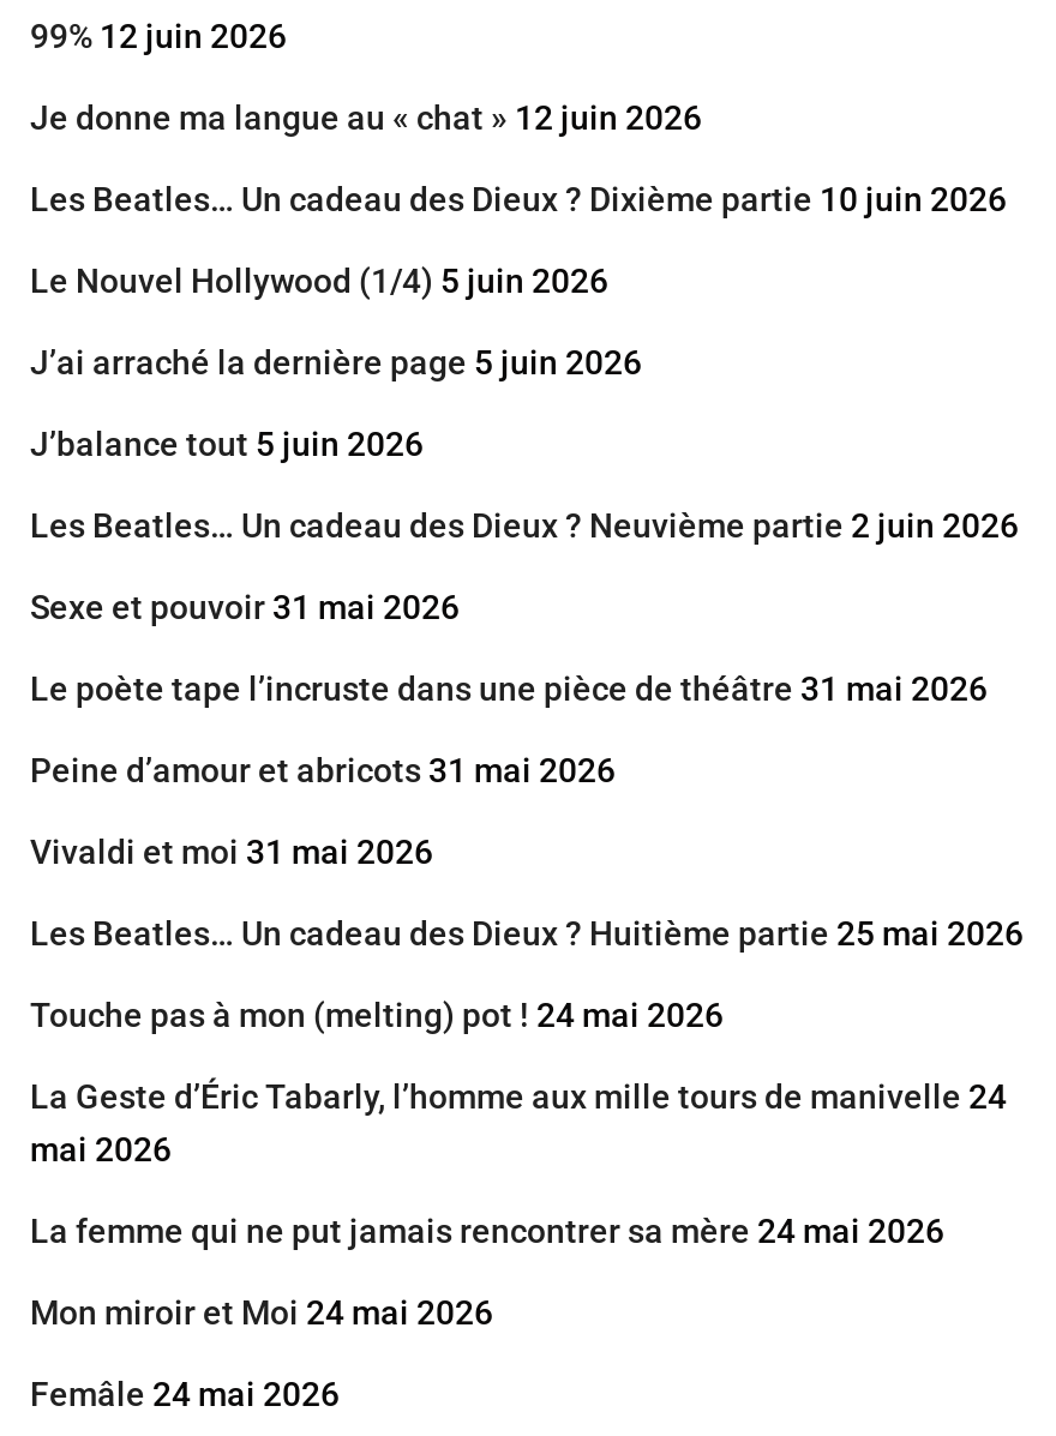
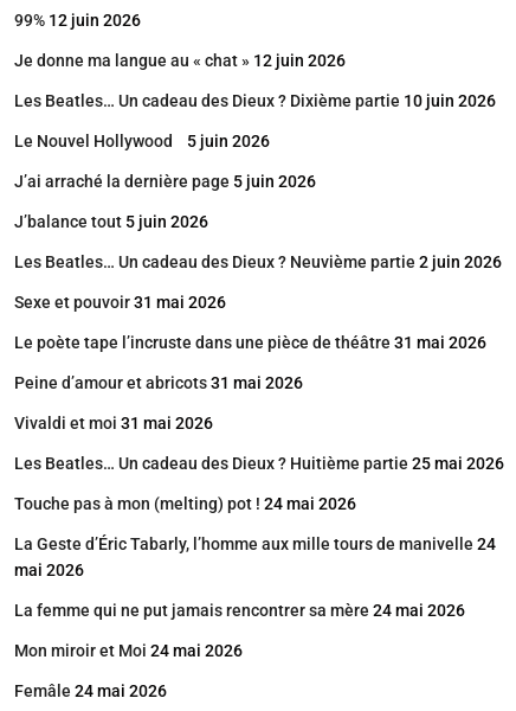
- Le Nouvel Hollywood (1/4) 5 juin 2026
+ Le Nouvel Hollywood 5 juin 2026
